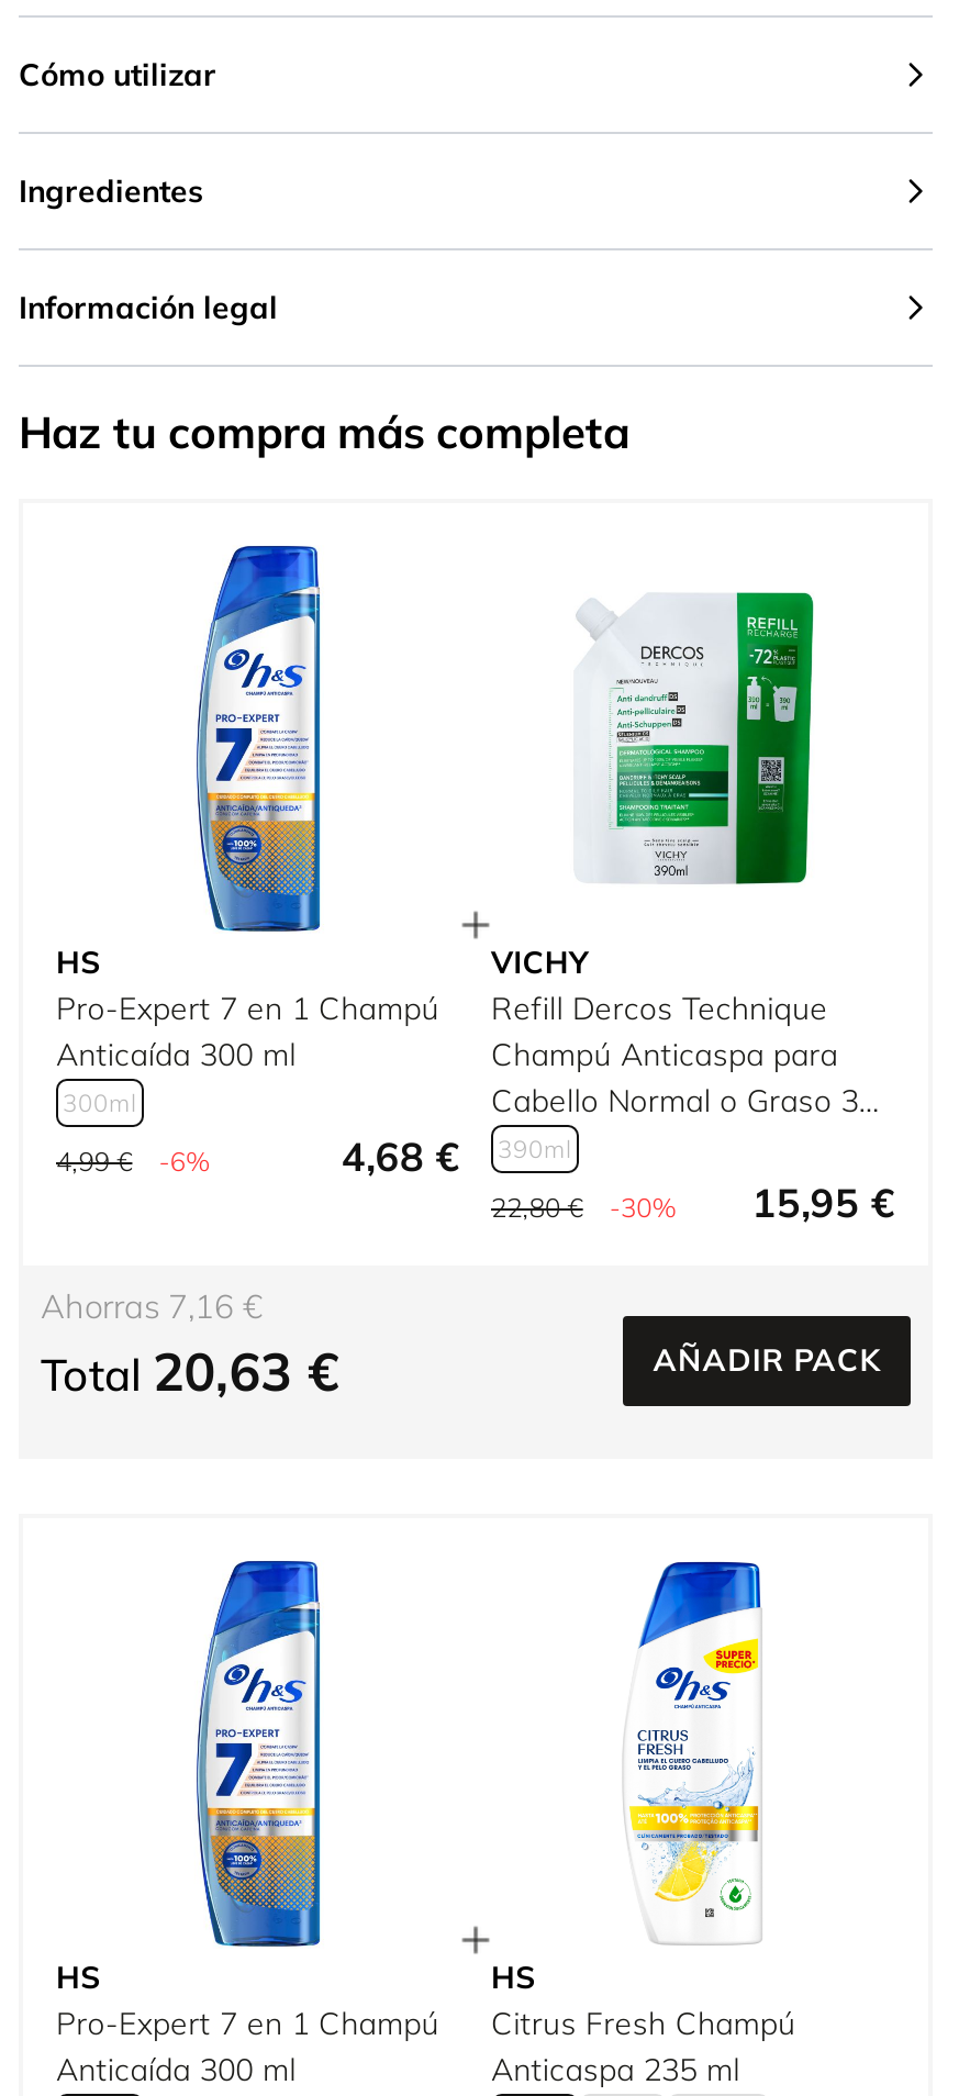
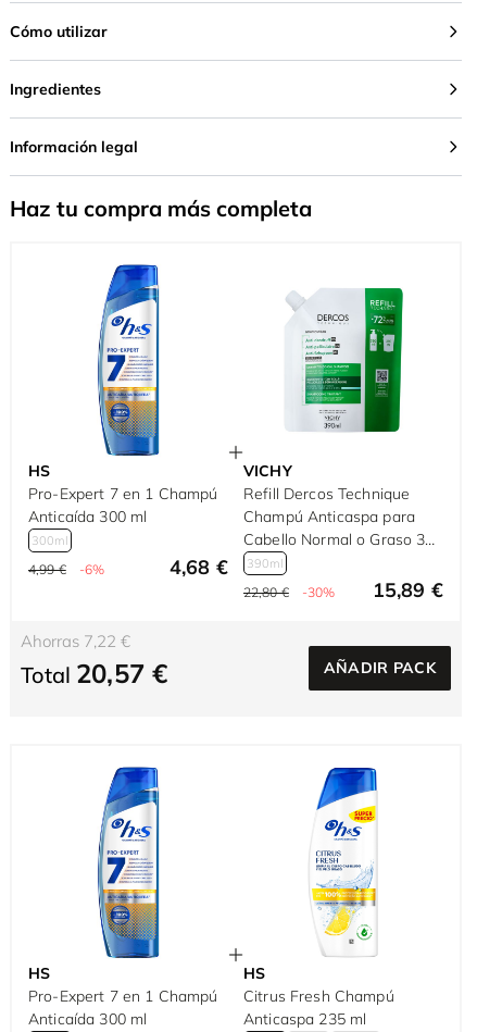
- 15,95 €
+ 15,89 €

- Ahorras 7,16 €
+ Ahorras 7,22 €

- Total 20,63 €
+ Total 20,57 €
